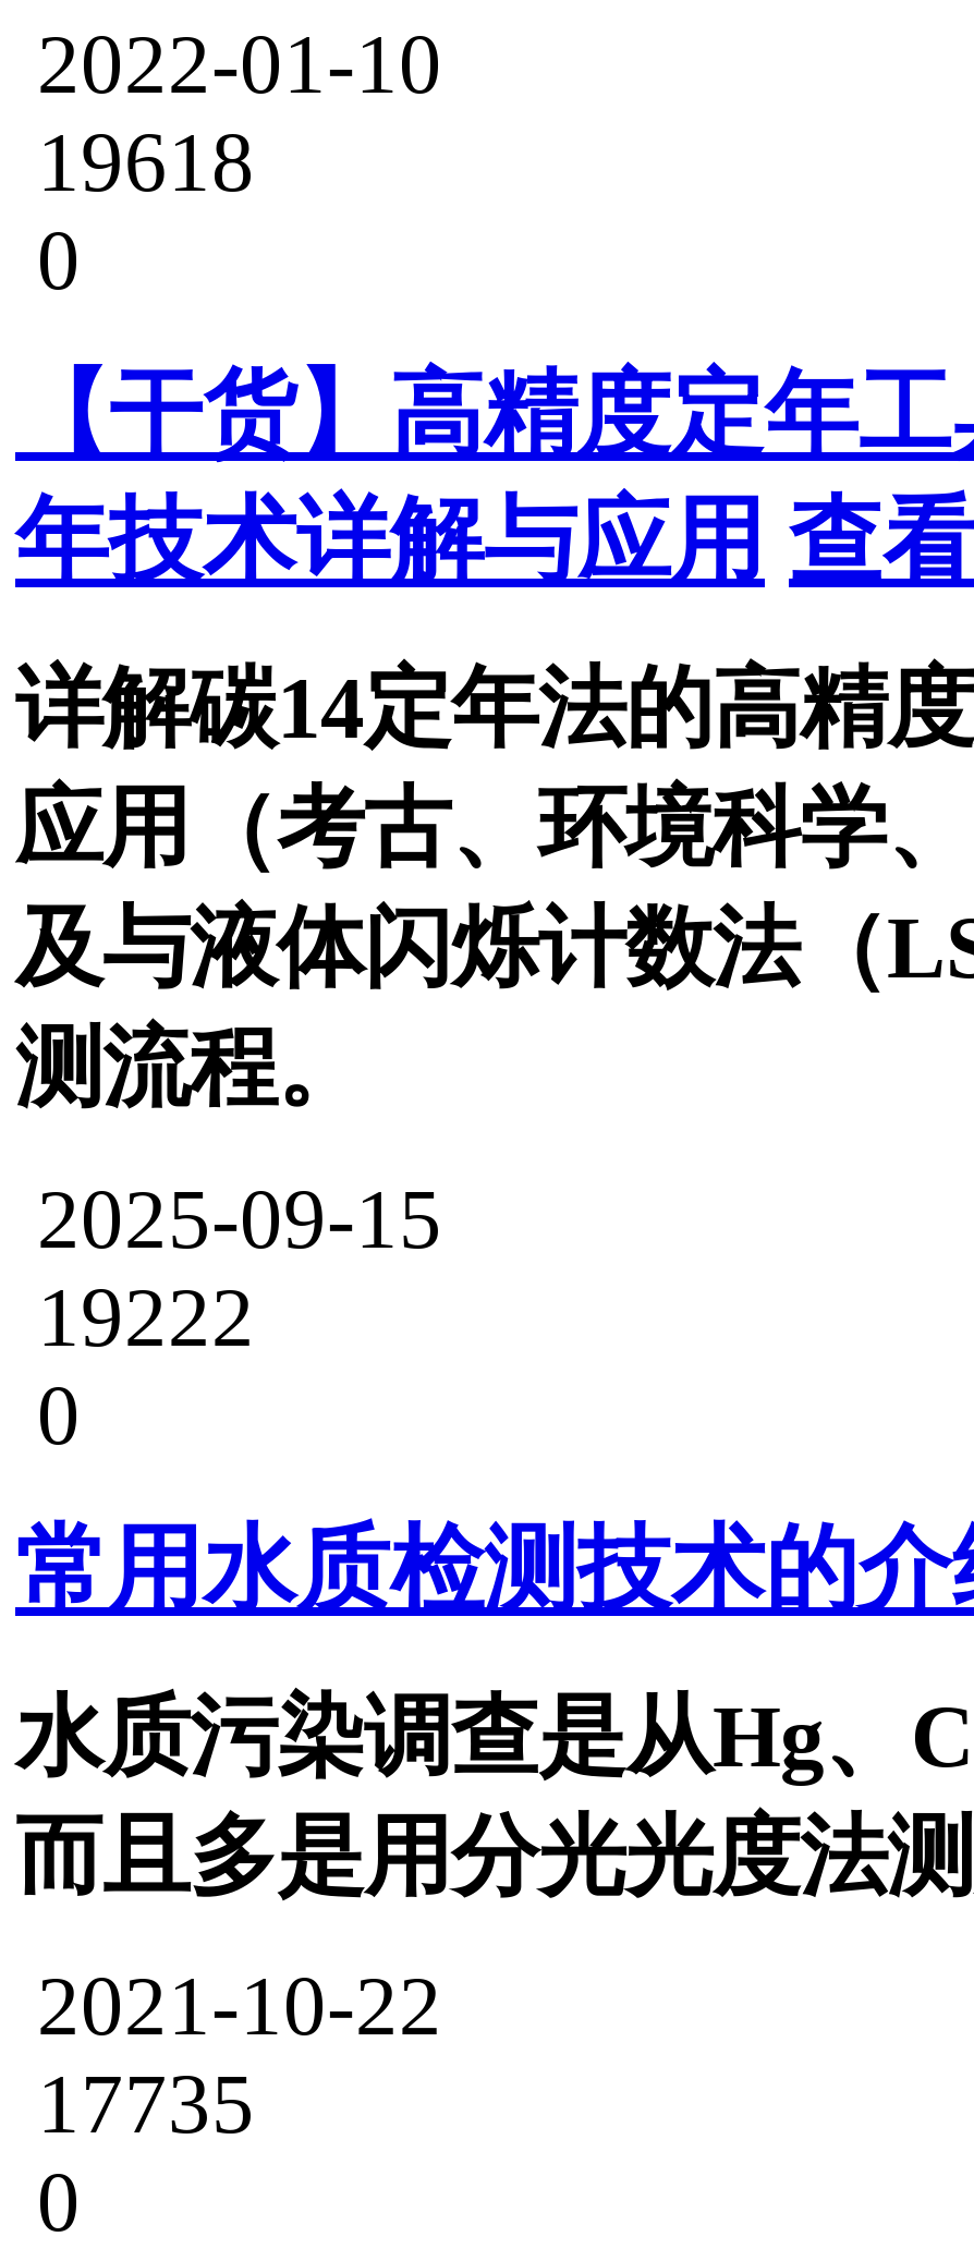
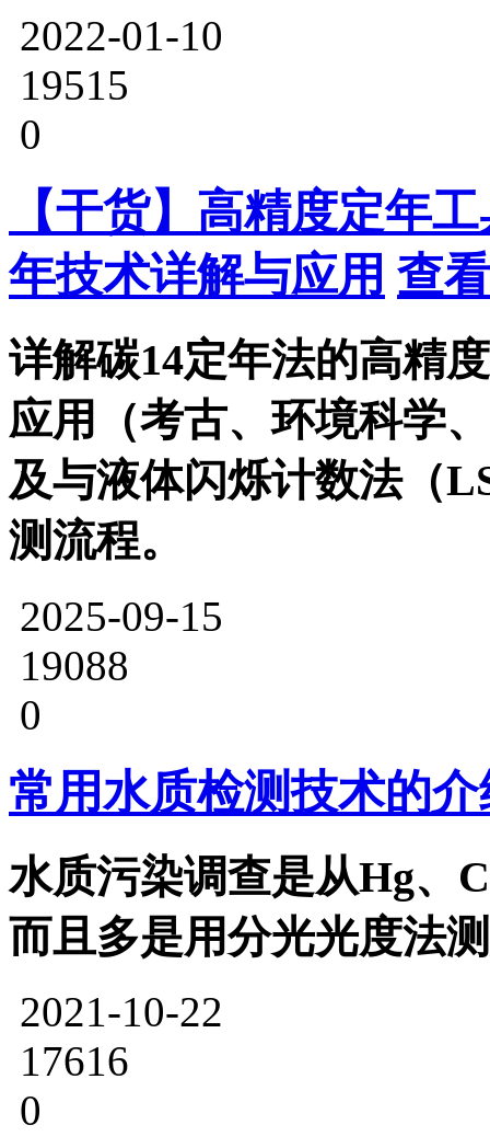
- 19618
+ 19515

- 19222
+ 19088

- 17735
+ 17616
